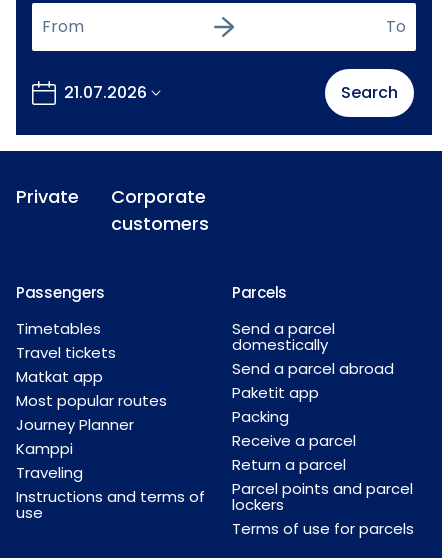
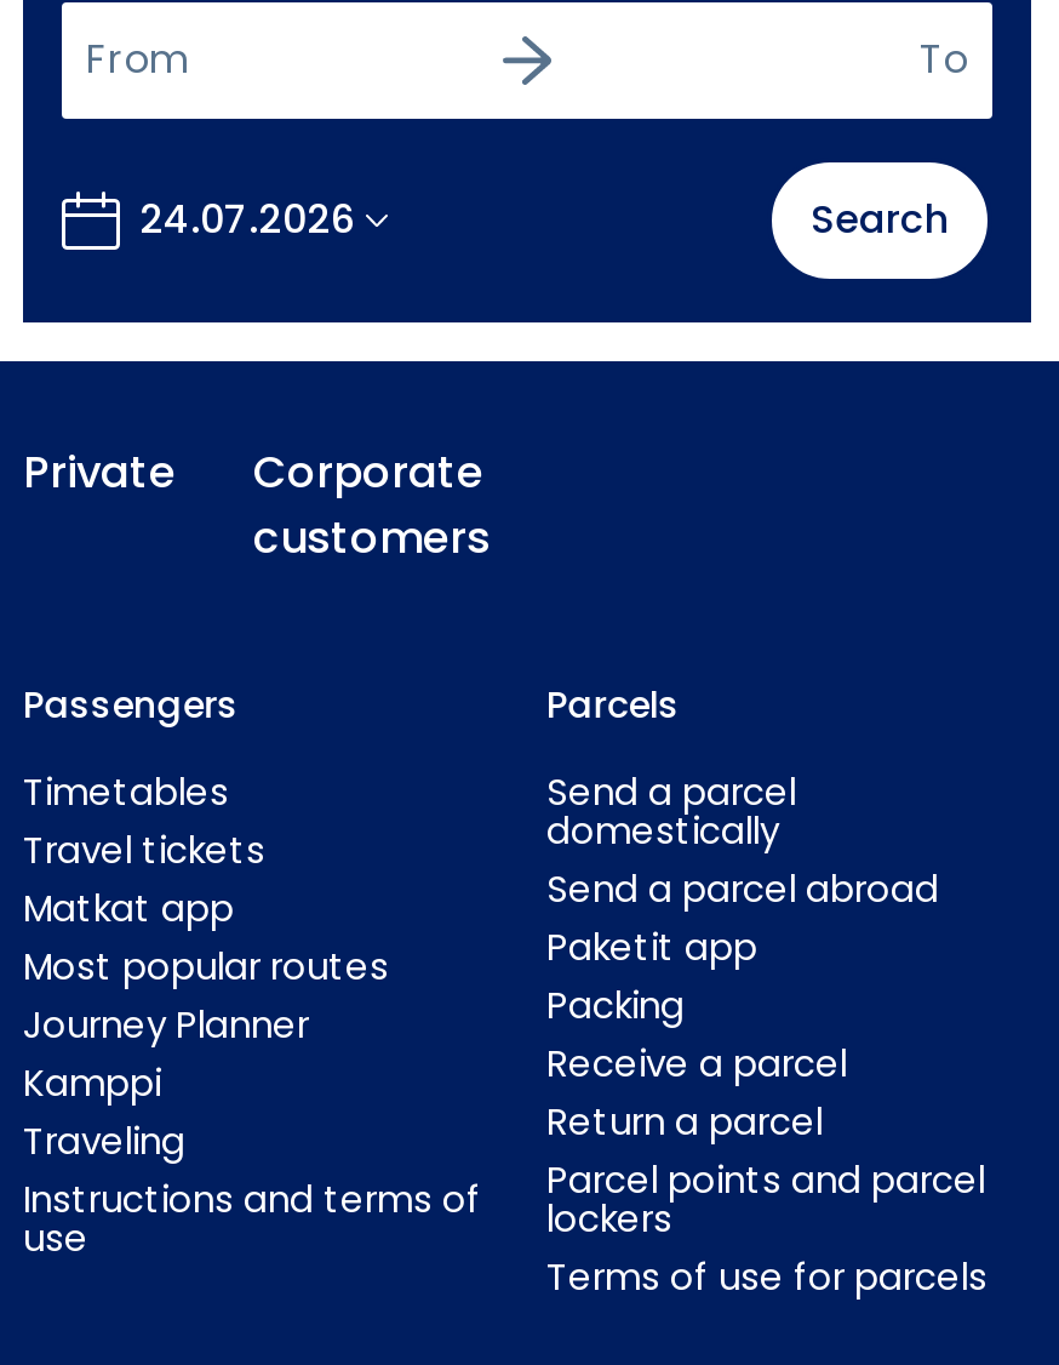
- 21.07.2026
+ 24.07.2026
